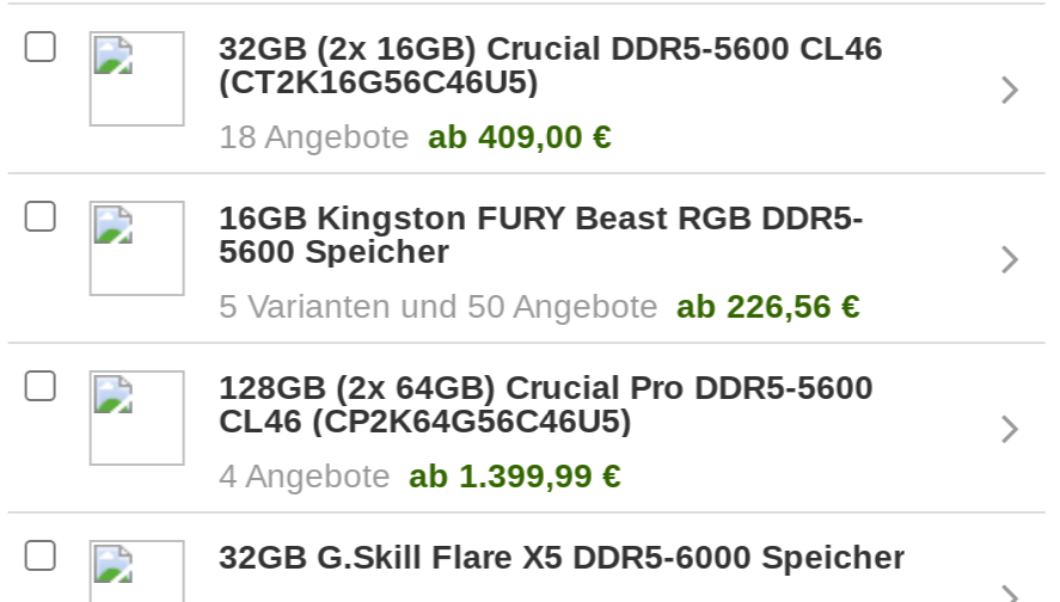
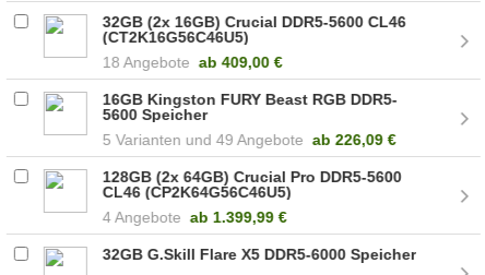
- 50 Angebote ab 226,56 €
+ 49 Angebote ab 226,09 €
